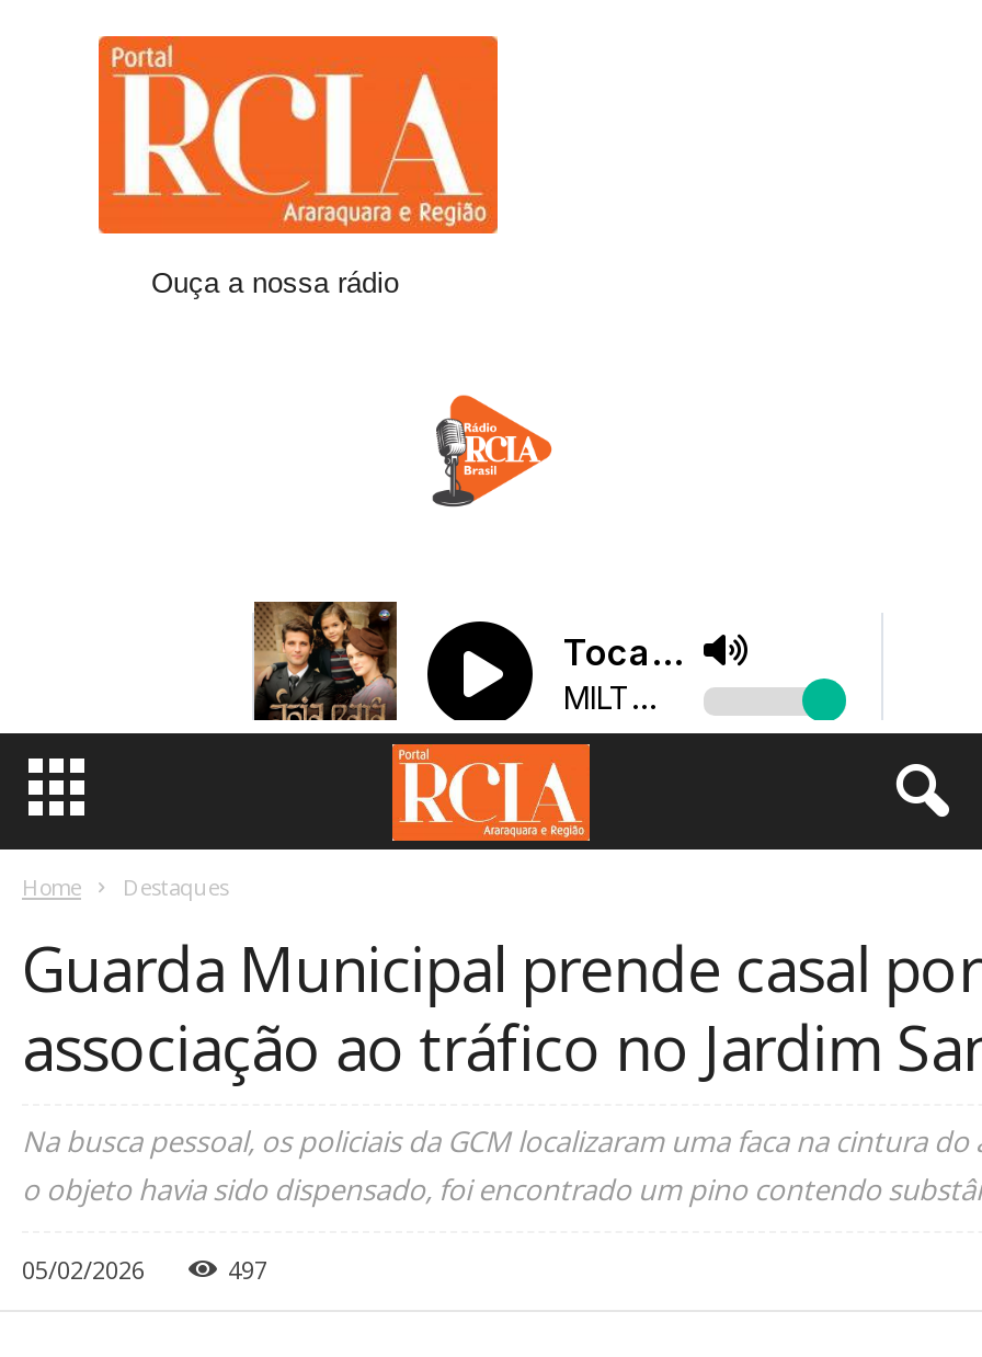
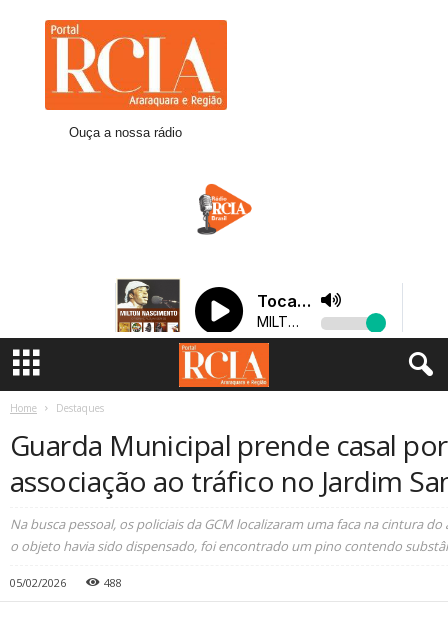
- [image]
+ [image]

- 497
+ 488
